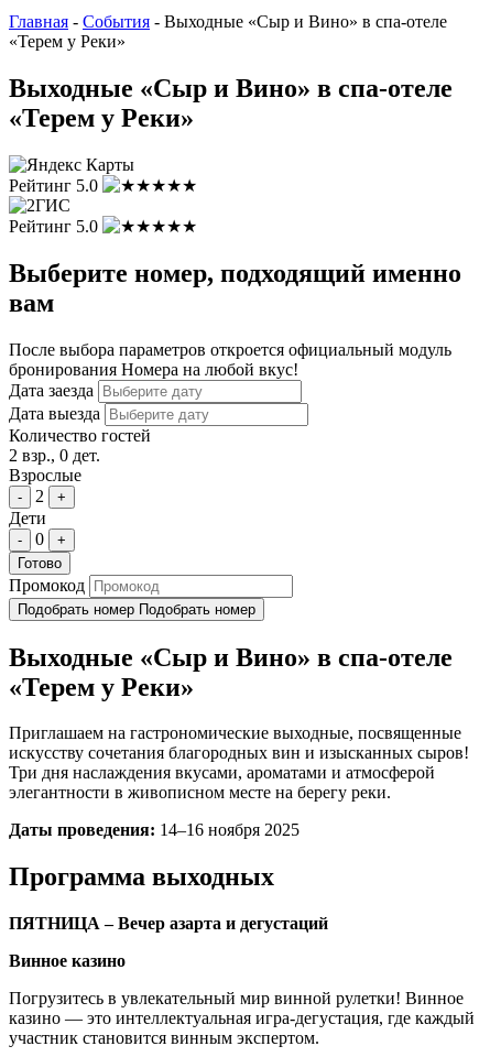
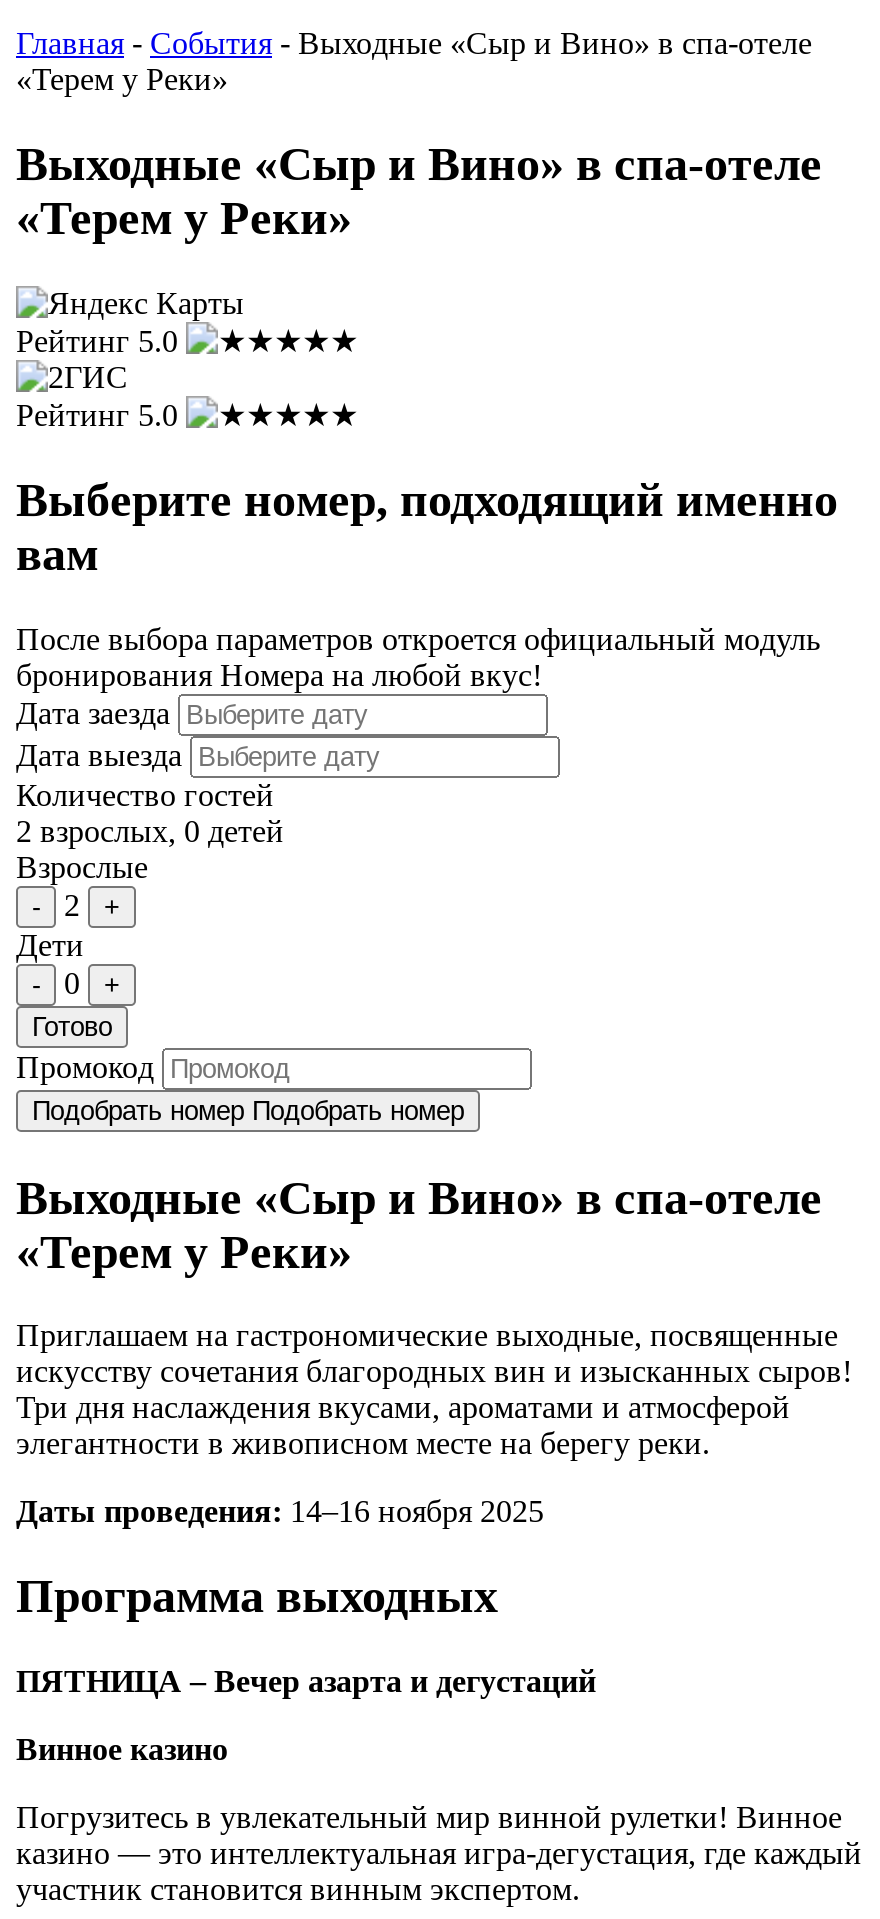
- 2 взр., 0 дет.
+ 2 взрослых, 0 детей
